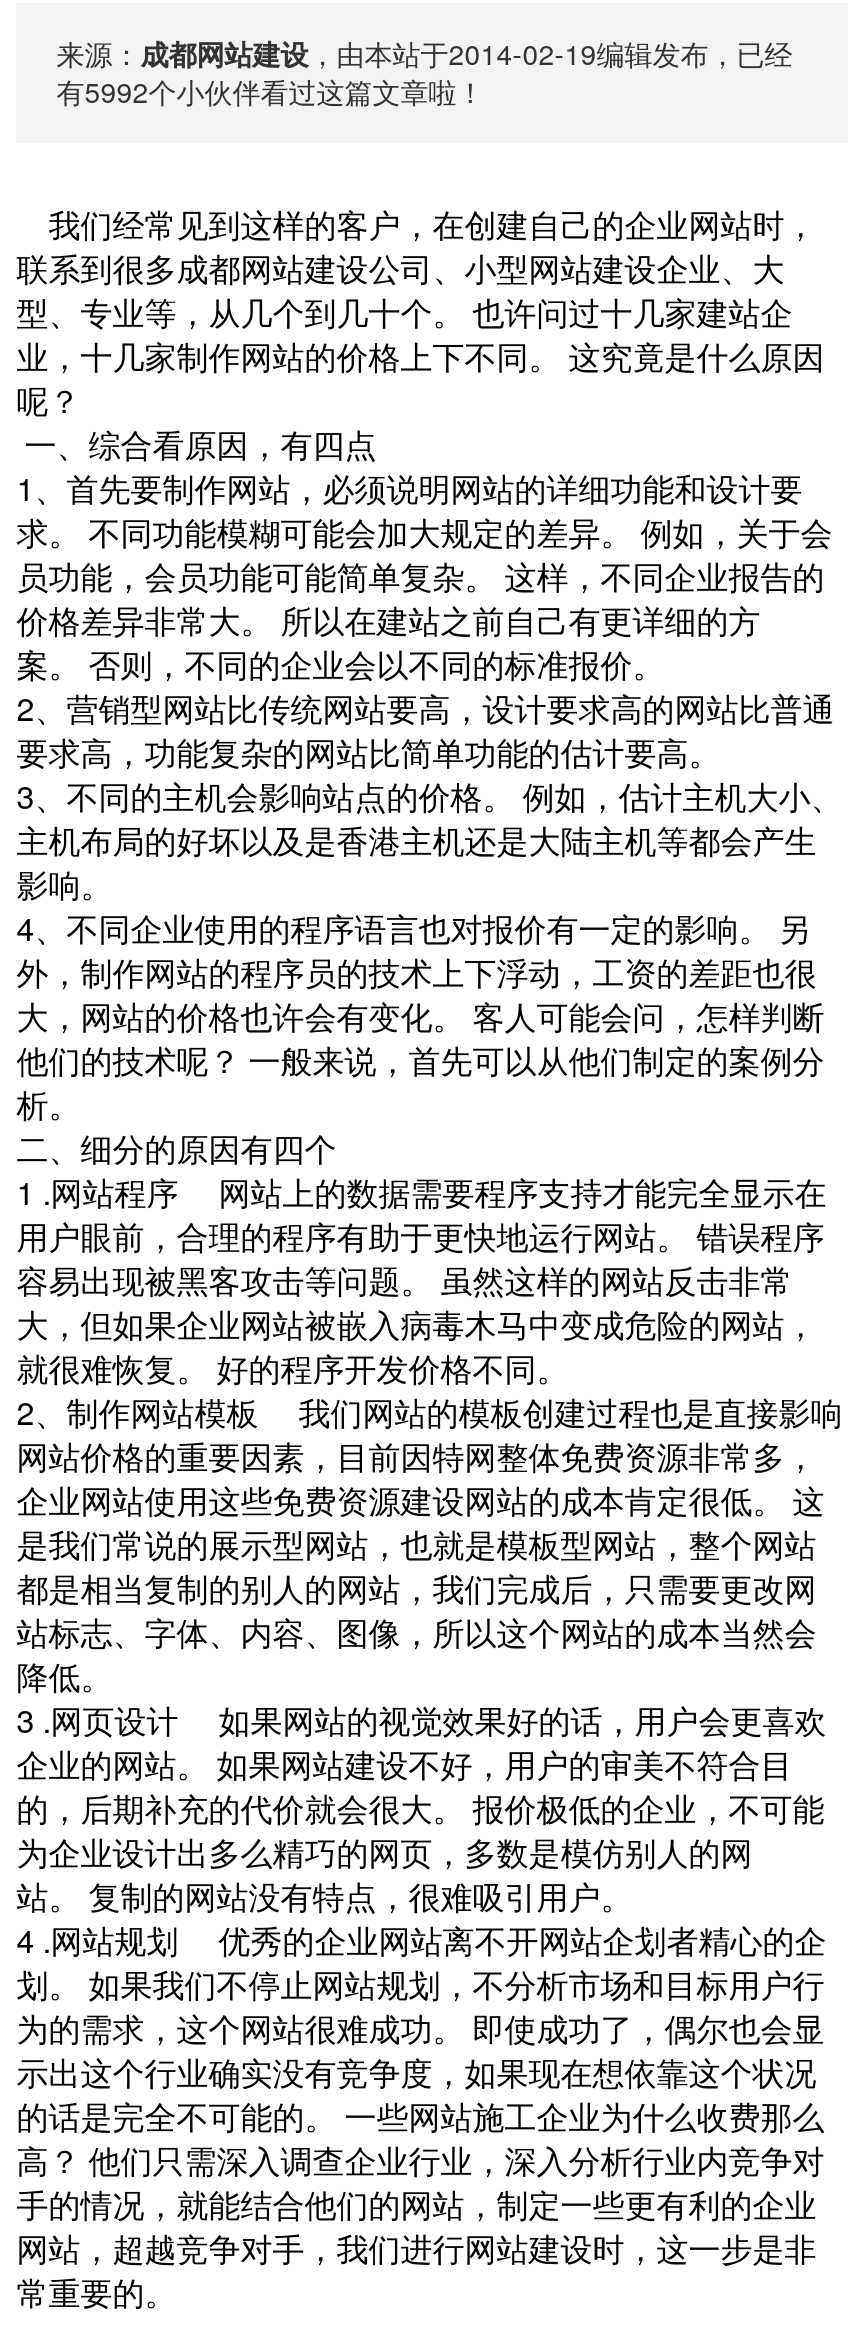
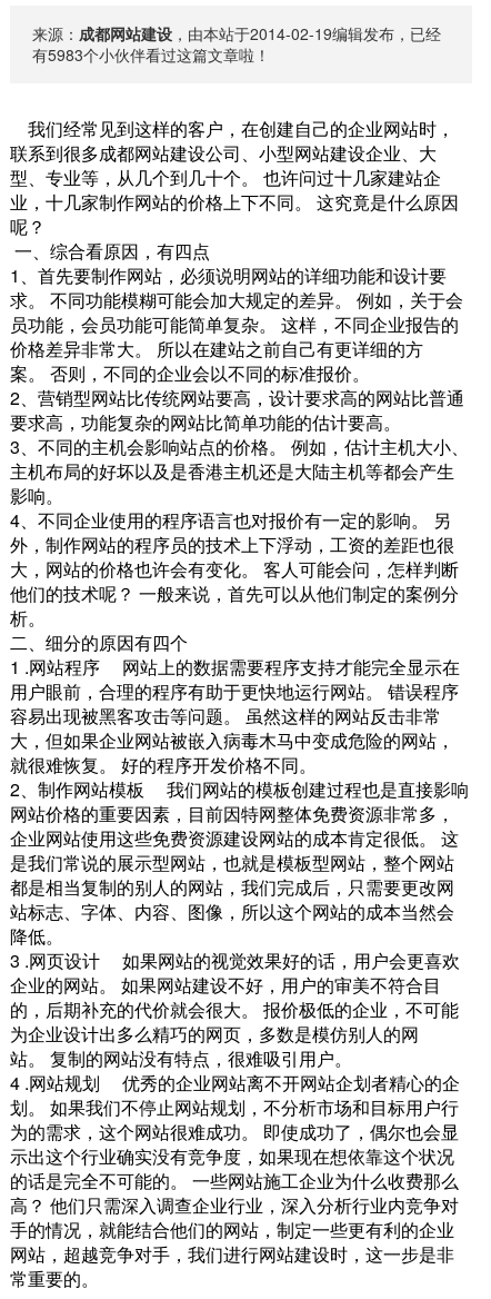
- 有5992个小伙伴看过这篇文章啦！
+ 有5983个小伙伴看过这篇文章啦！
